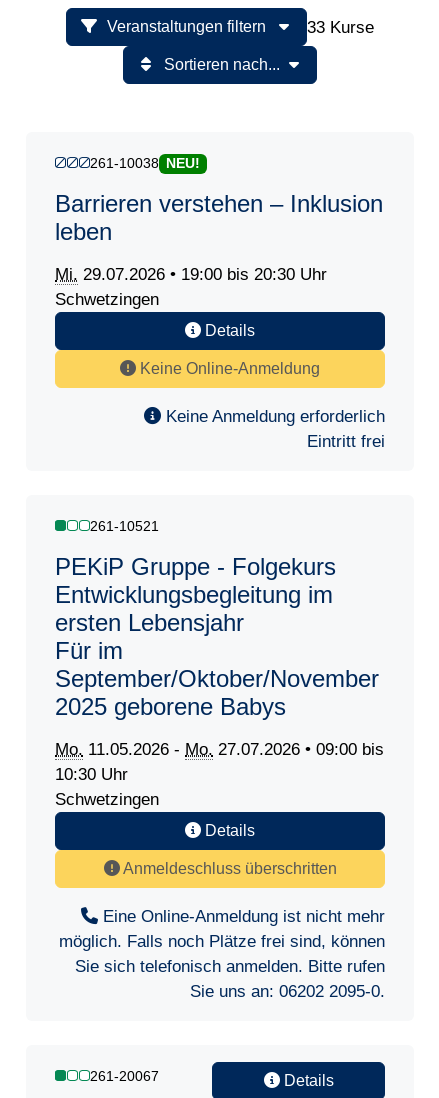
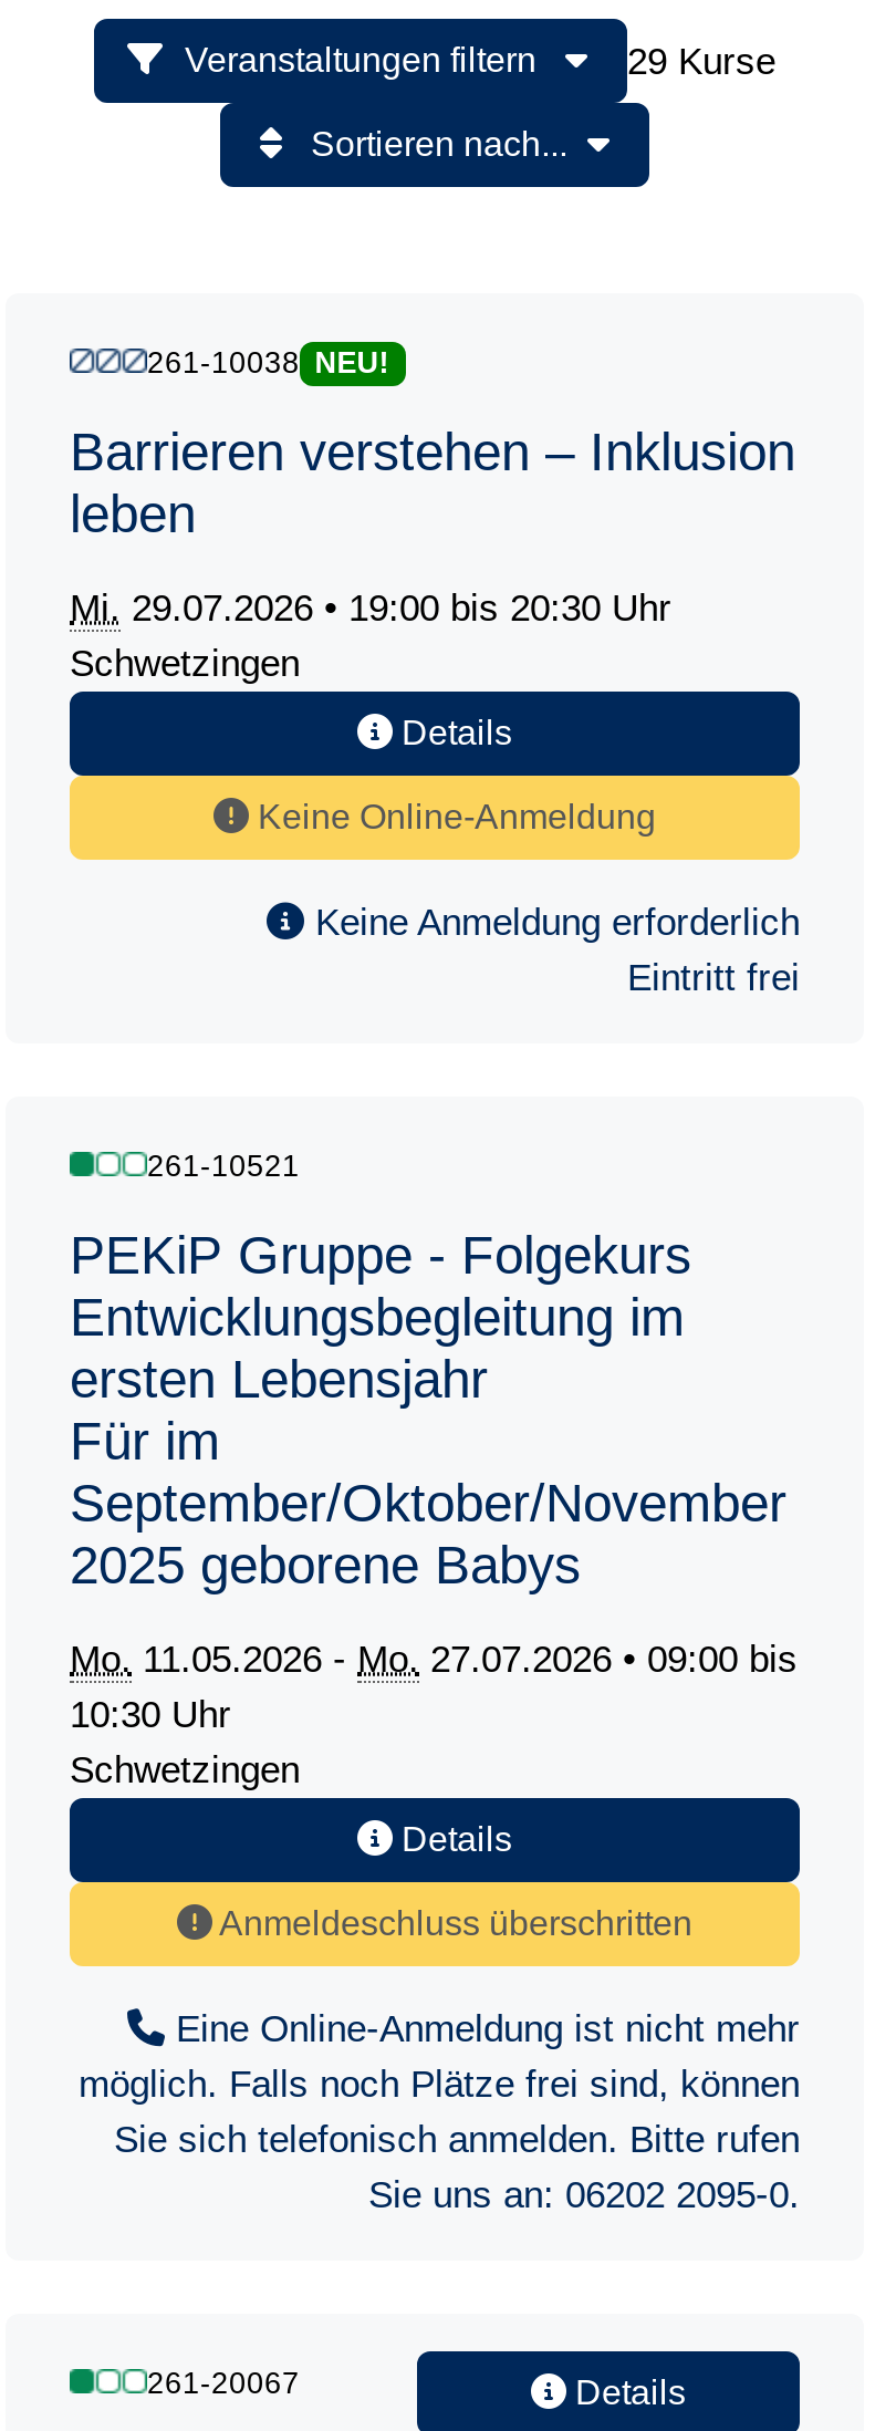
- 33 Kurse
+ 29 Kurse
